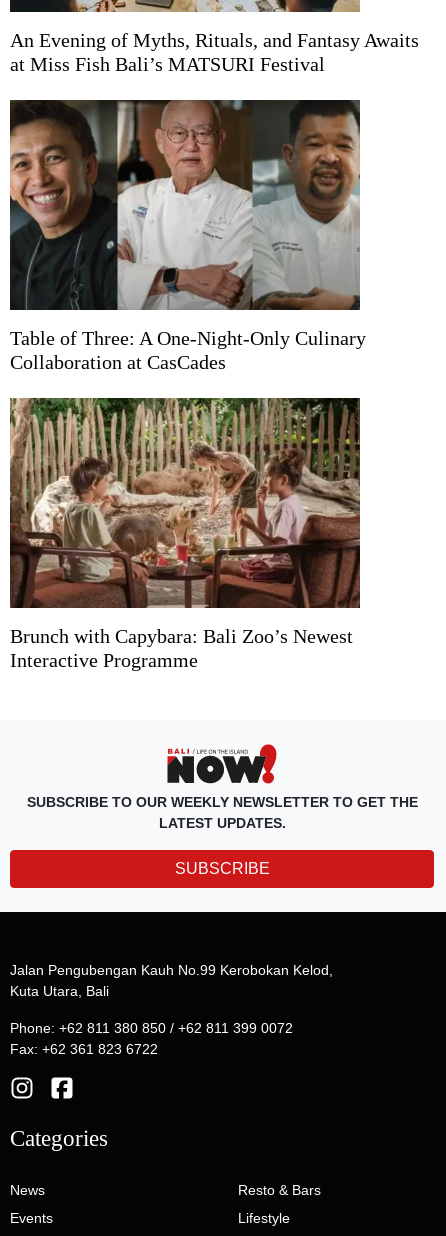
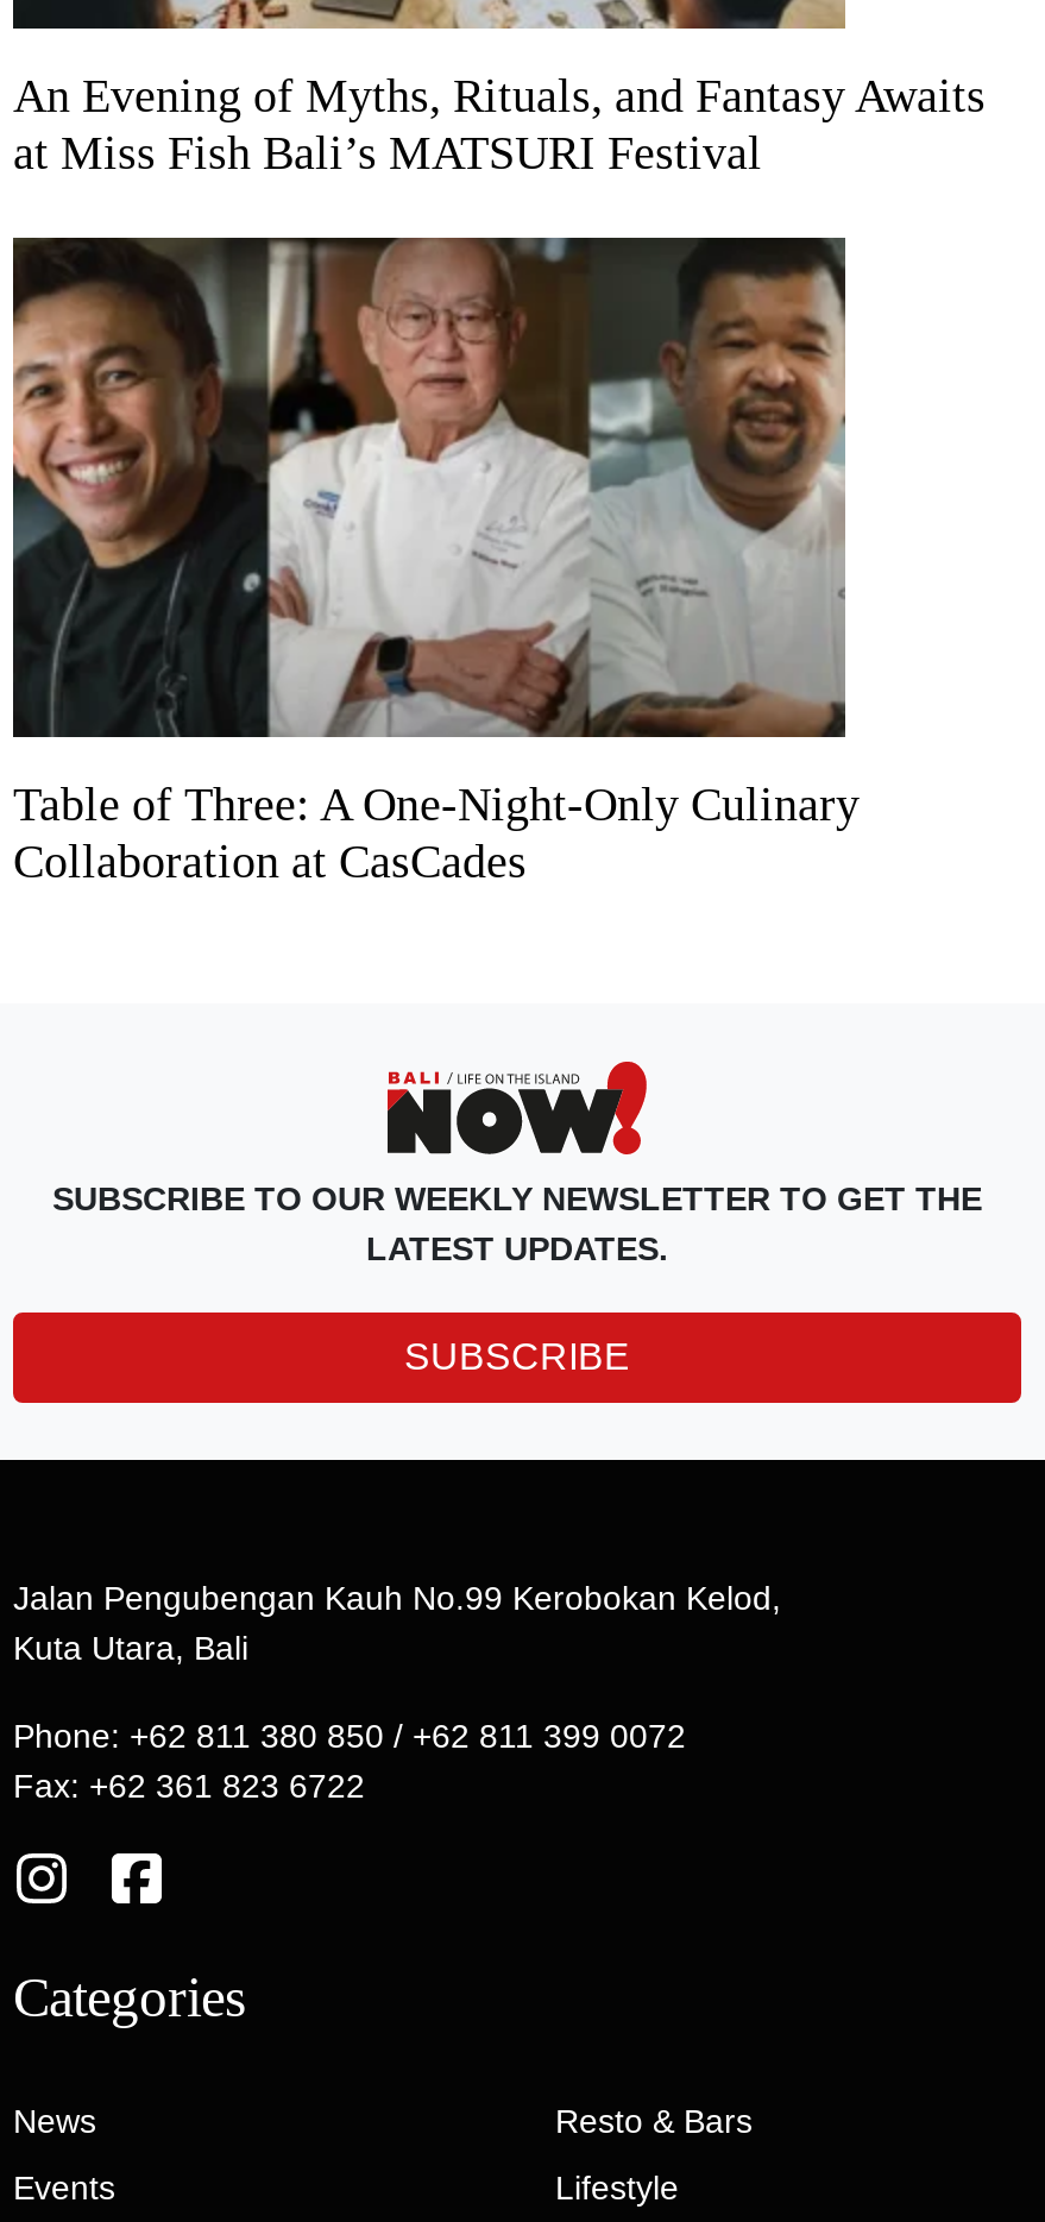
- [image]
- Brunch with Capybara: Bali Zoo’s Newest
- Interactive Programme
